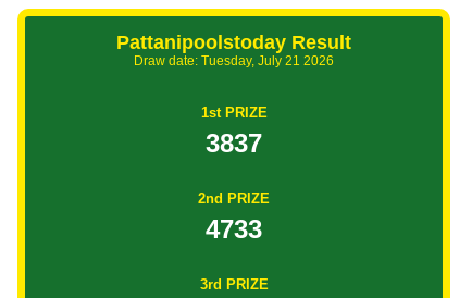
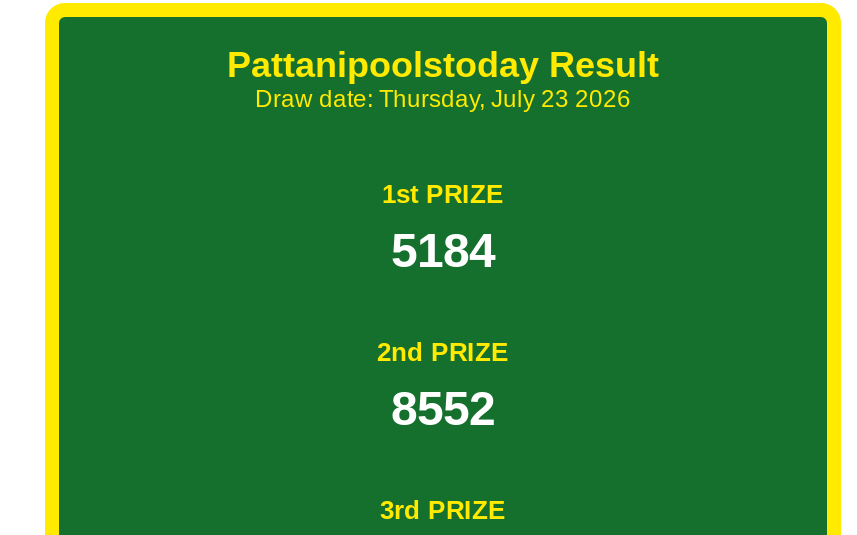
- Draw date: Tuesday, July 21 2026
+ Draw date: Thursday, July 23 2026

- 3837
+ 5184

- 4733
+ 8552
